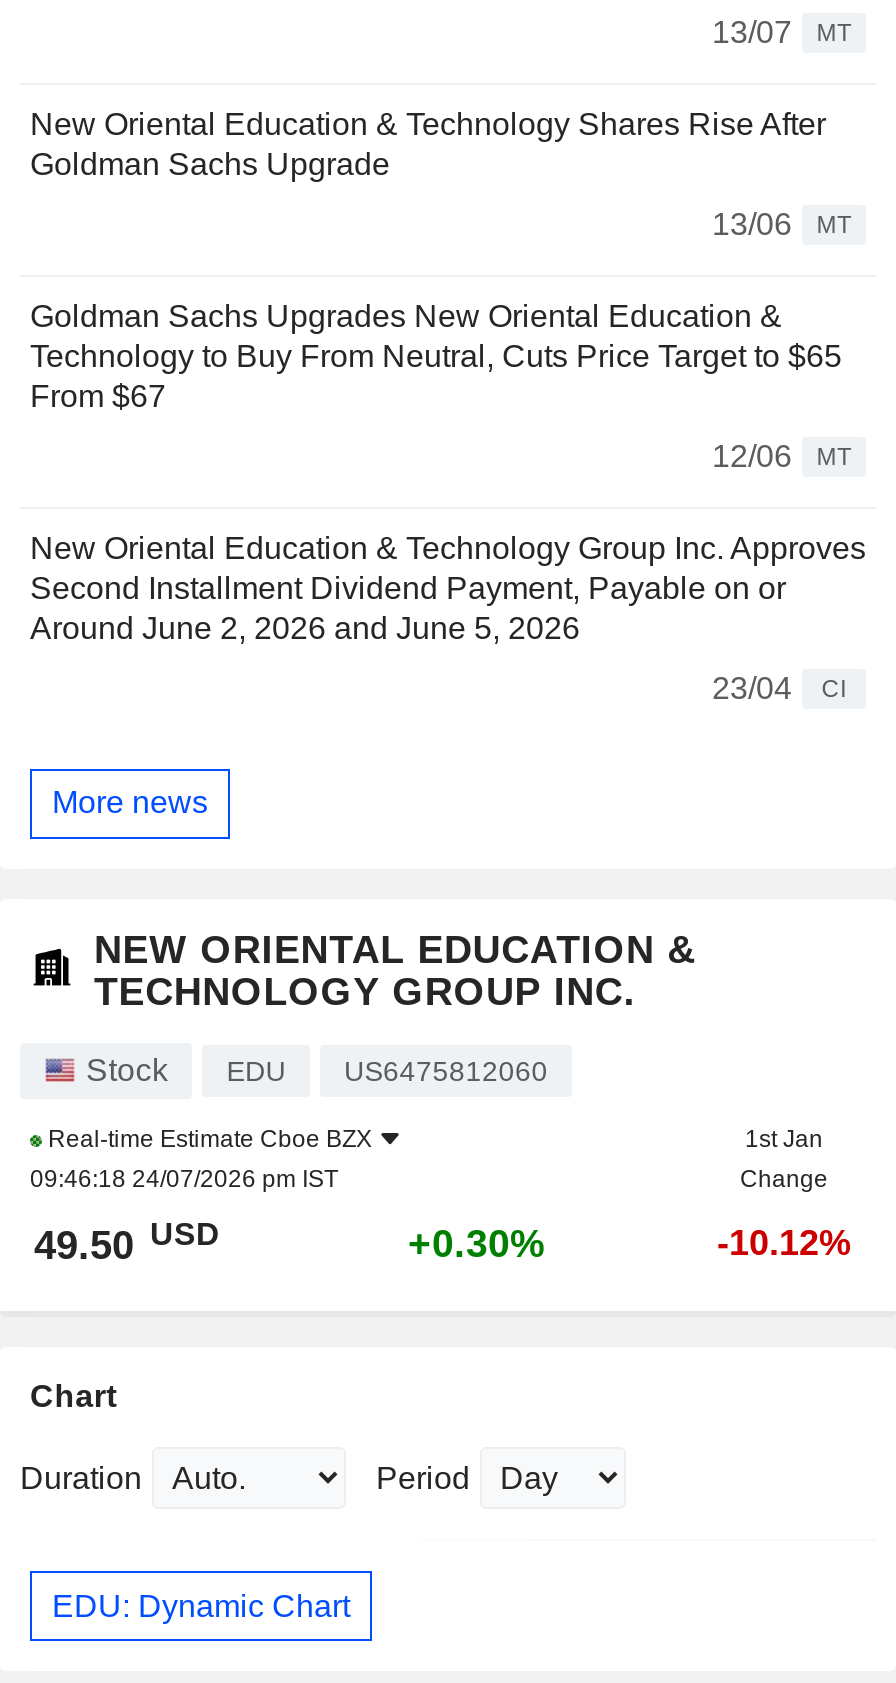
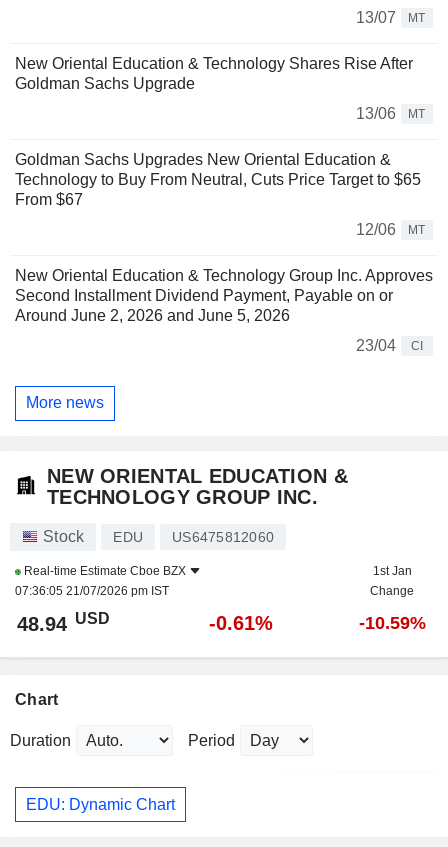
- 09:46:18 24/07/2026 pm IST
+ 07:36:05 21/07/2026 pm IST

- 49.50 USD
+ 48.94 USD

- +0.30%
+ -0.61%

- -10.12%
+ -10.59%
